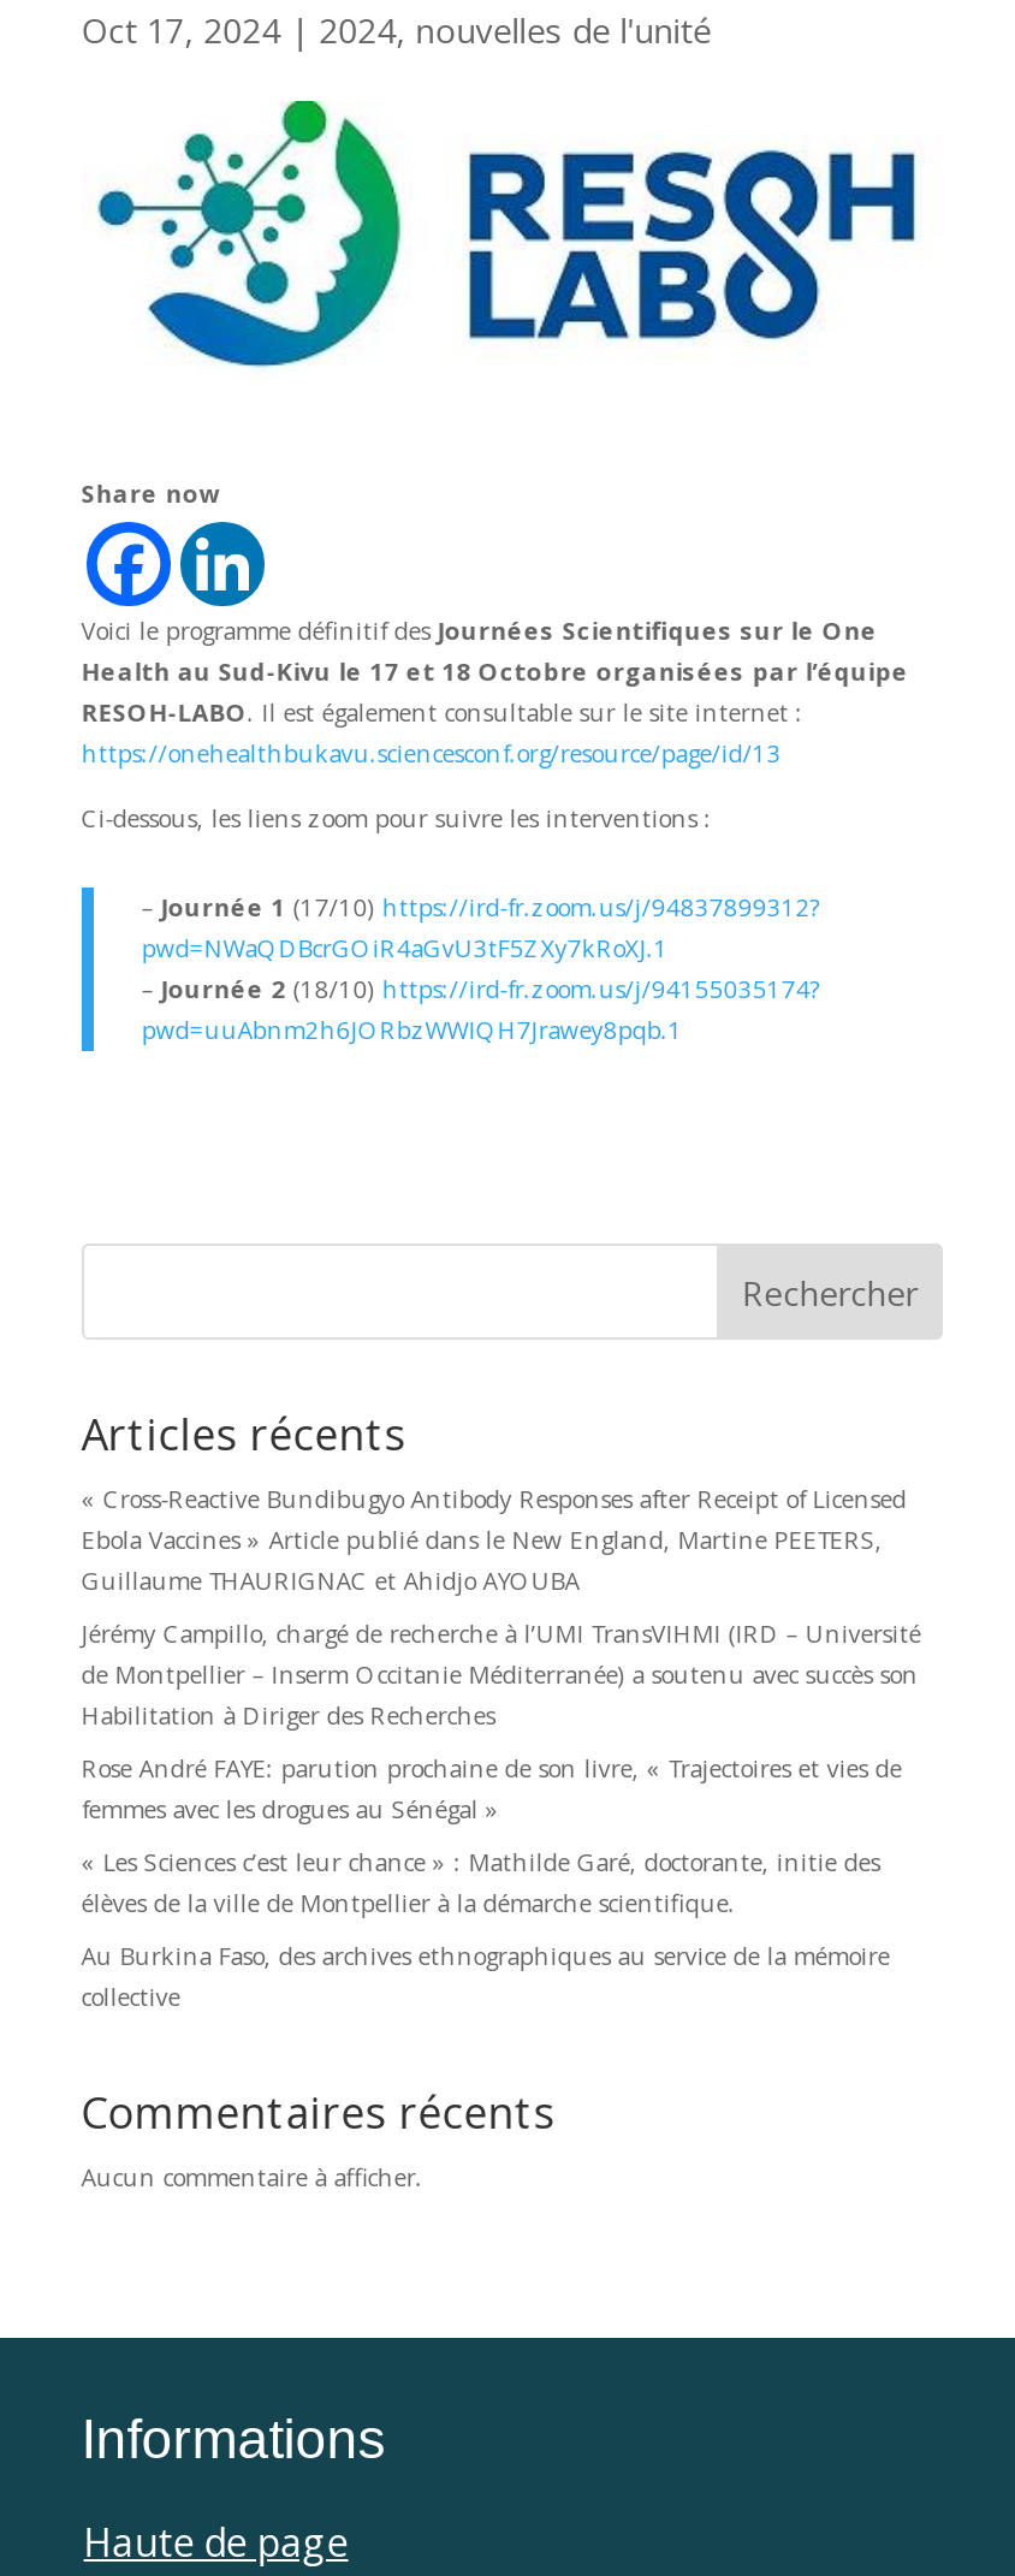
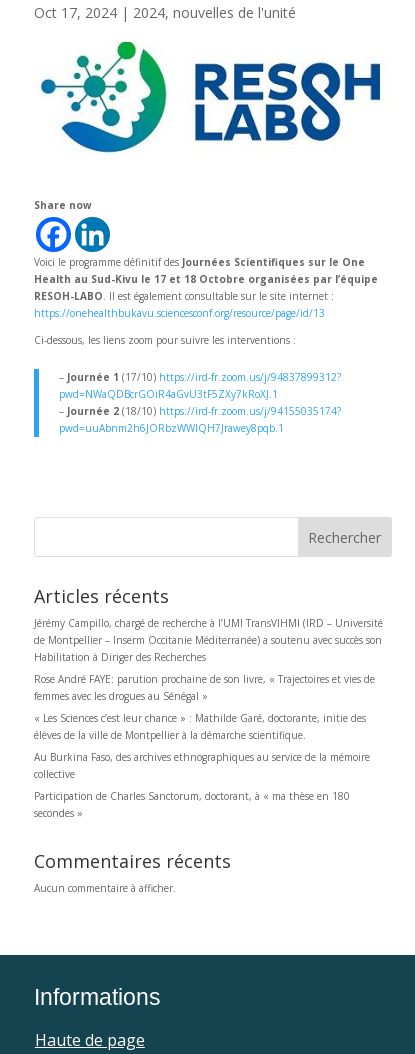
- « Cross-Reactive Bundibugyo Antibody Responses after Receipt of Licensed
- Ebola Vaccines » Article publié dans le New England, Martine PEETERS,
- Guillaume THAURIGNAC et Ahidjo AYOUBA

moved up: Jérémy Campillo, chargé de recherche à l’UMI TransVIHMI (IRD – Université | de Montpellier – Inserm Occitanie Méditerranée) a soutenu avec succès son | Habilitation à Diriger des Recherches | ... | Au Burkina Faso, des archives ethnographiques au service de la mémoire | collective

+ Participation de Charles Sanctorum, doctorant, à « ma thèse en 180
+ secondes »
